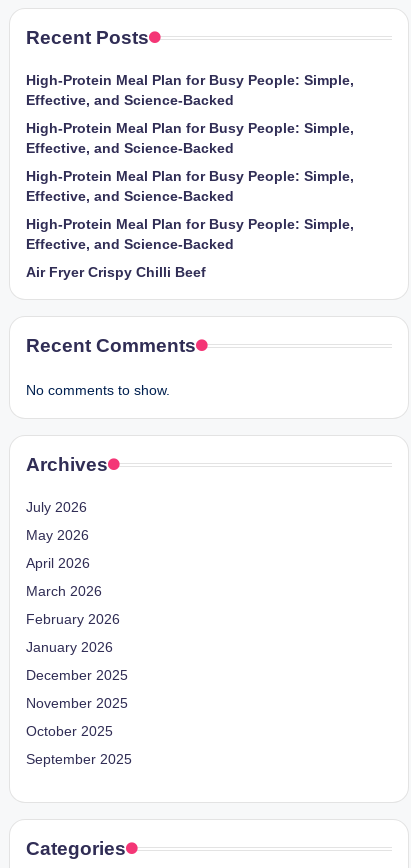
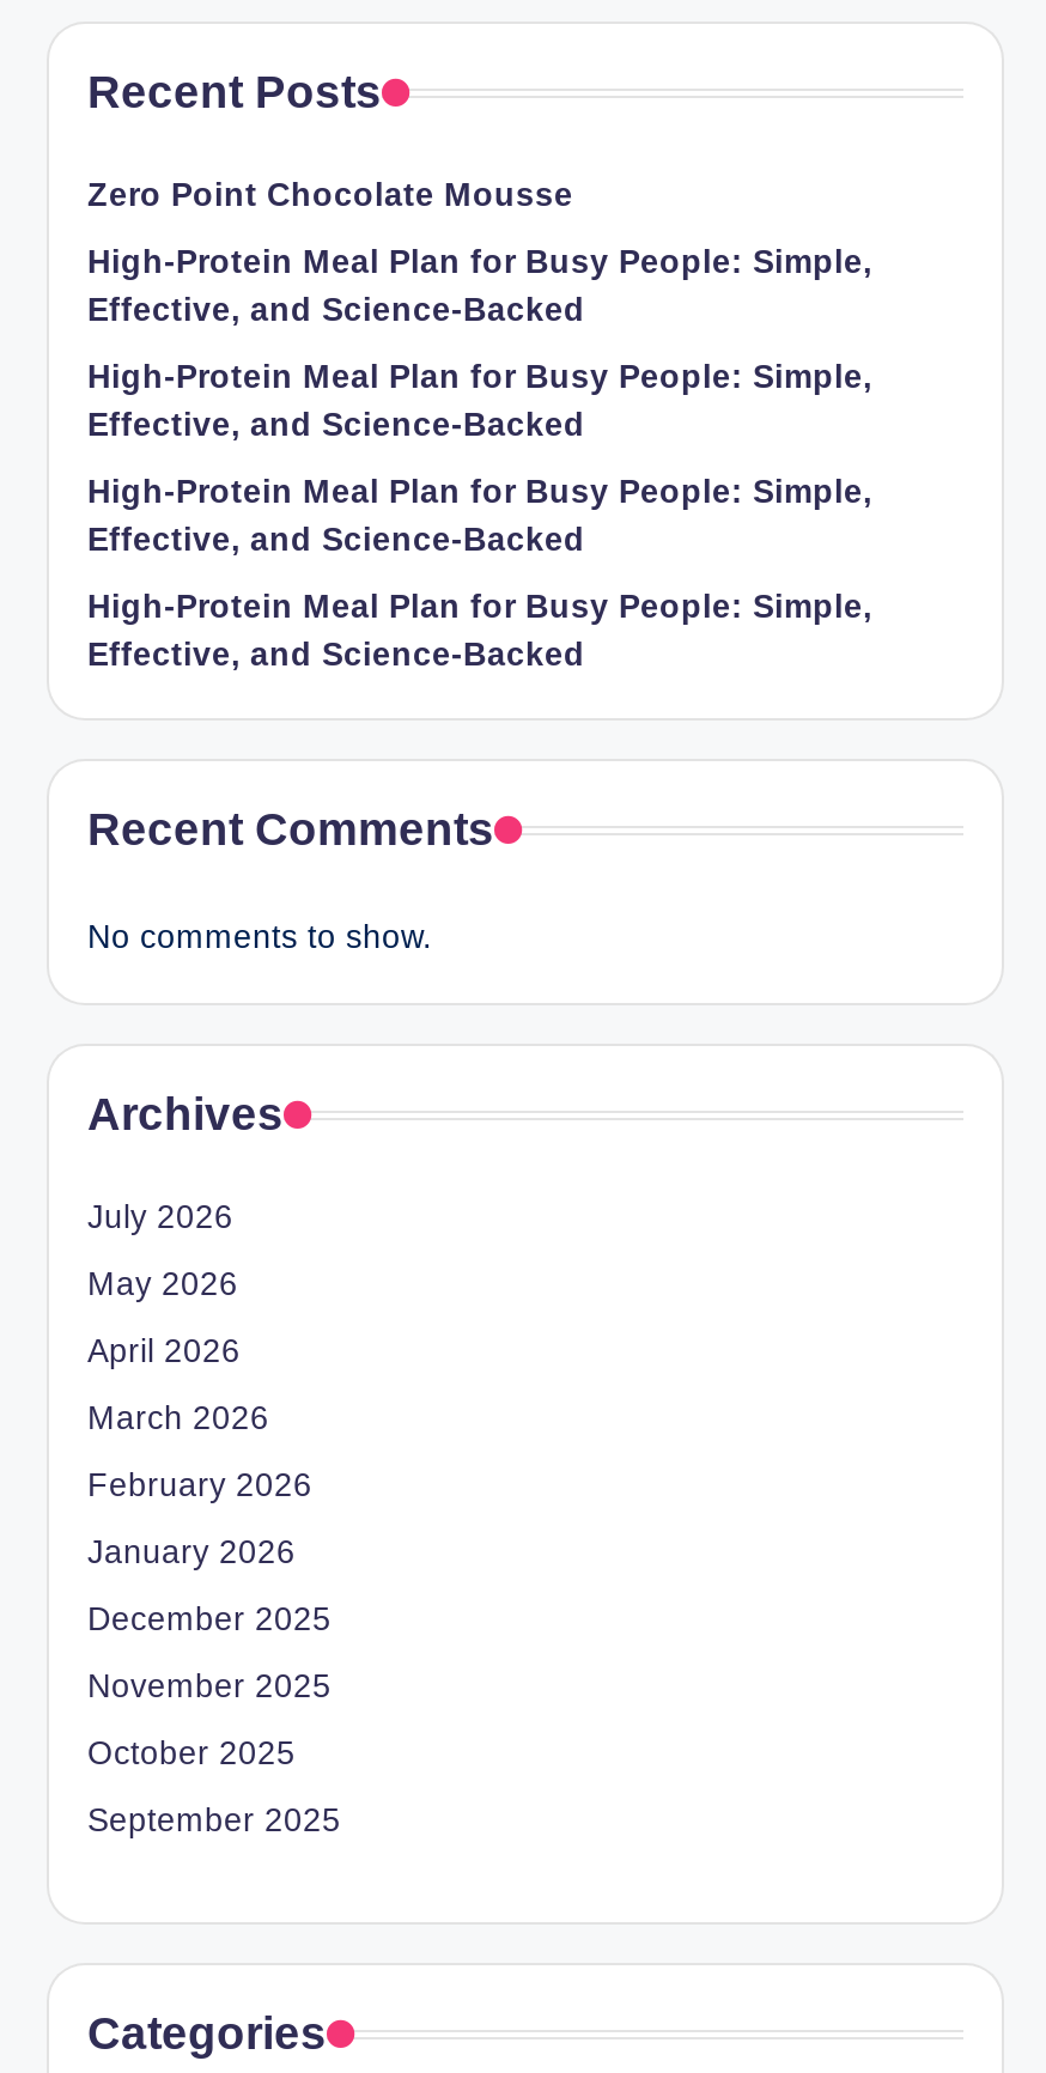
+ Zero Point Chocolate Mousse

moved down: High-Protein Meal Plan for Busy People: Simple, | Effective, and Science-Backed | High-Protein Meal Plan for Busy People: Simple, | Effective, and Science-Backed | High-Protein Meal Plan for Busy People: Simple, | Effective, and Science-Backed | High-Protein Meal Plan for Busy People: Simple, | Effective, and Science-Backed

- Air Fryer Crispy Chilli Beef
